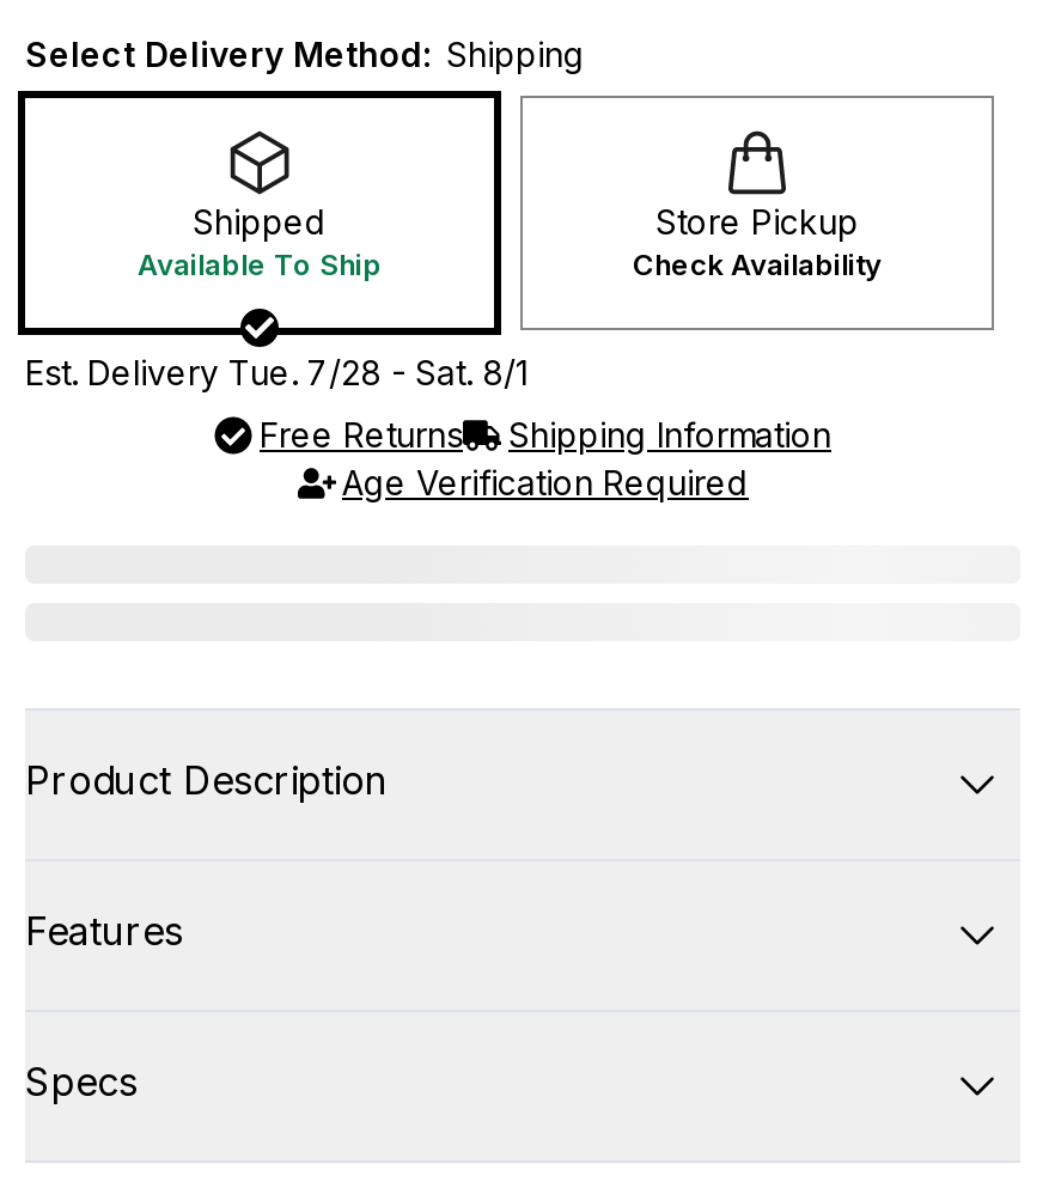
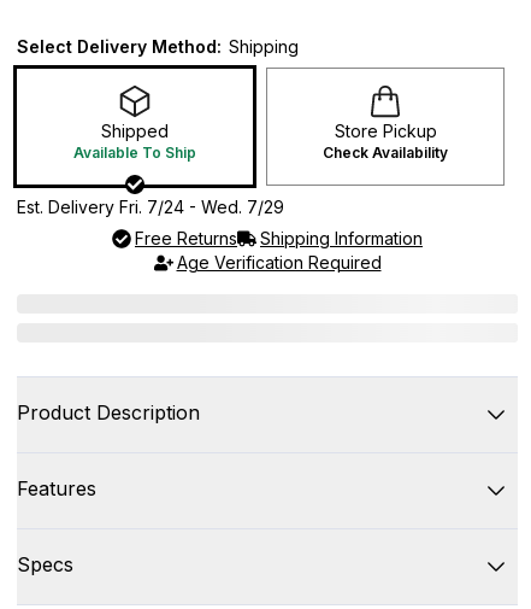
- Est. Delivery Tue. 7/28 - Sat. 8/1
+ Est. Delivery Fri. 7/24 - Wed. 7/29
